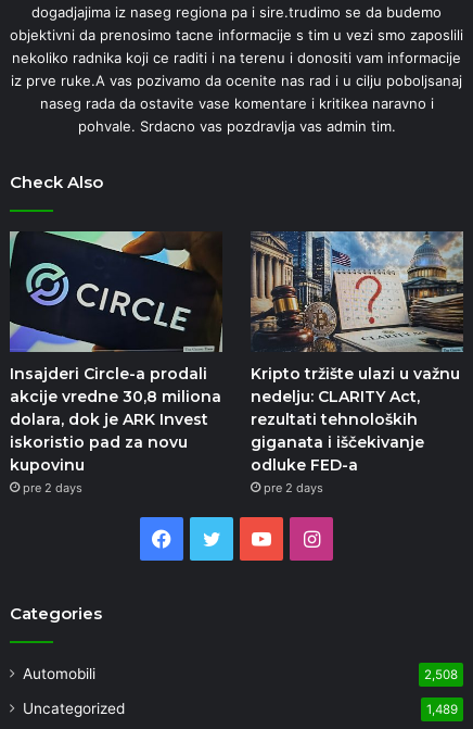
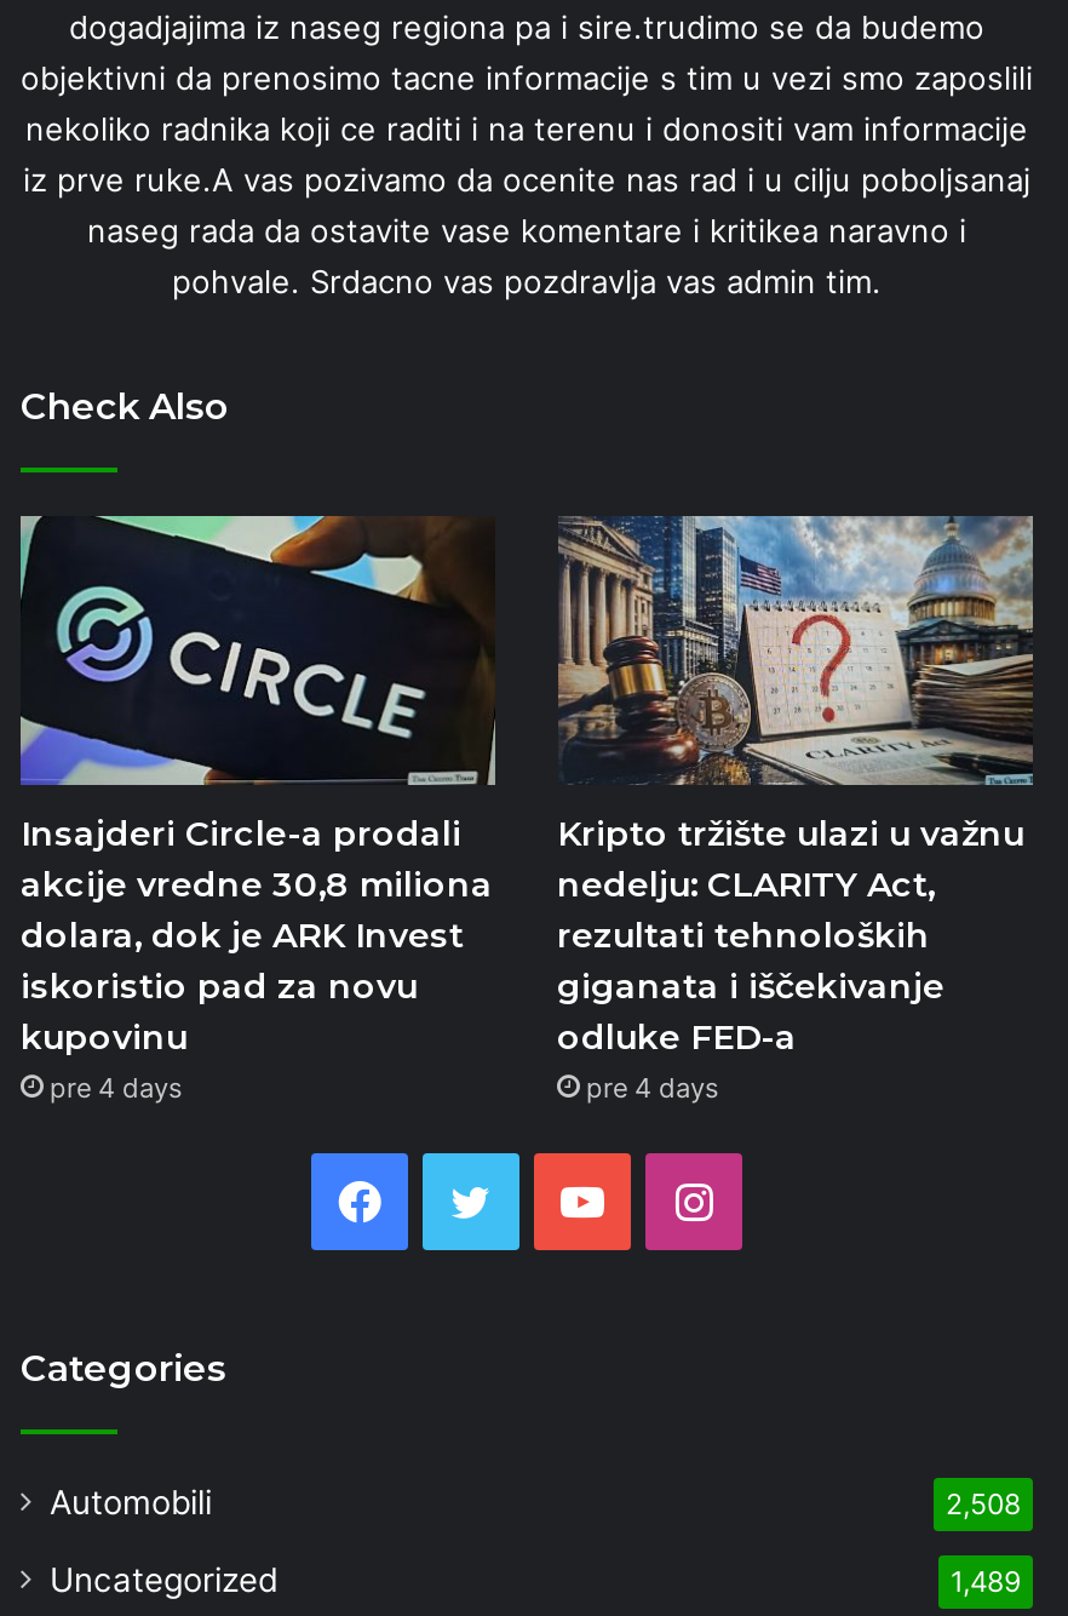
- pre 2 days
+ pre 4 days

- pre 2 days
+ pre 4 days
